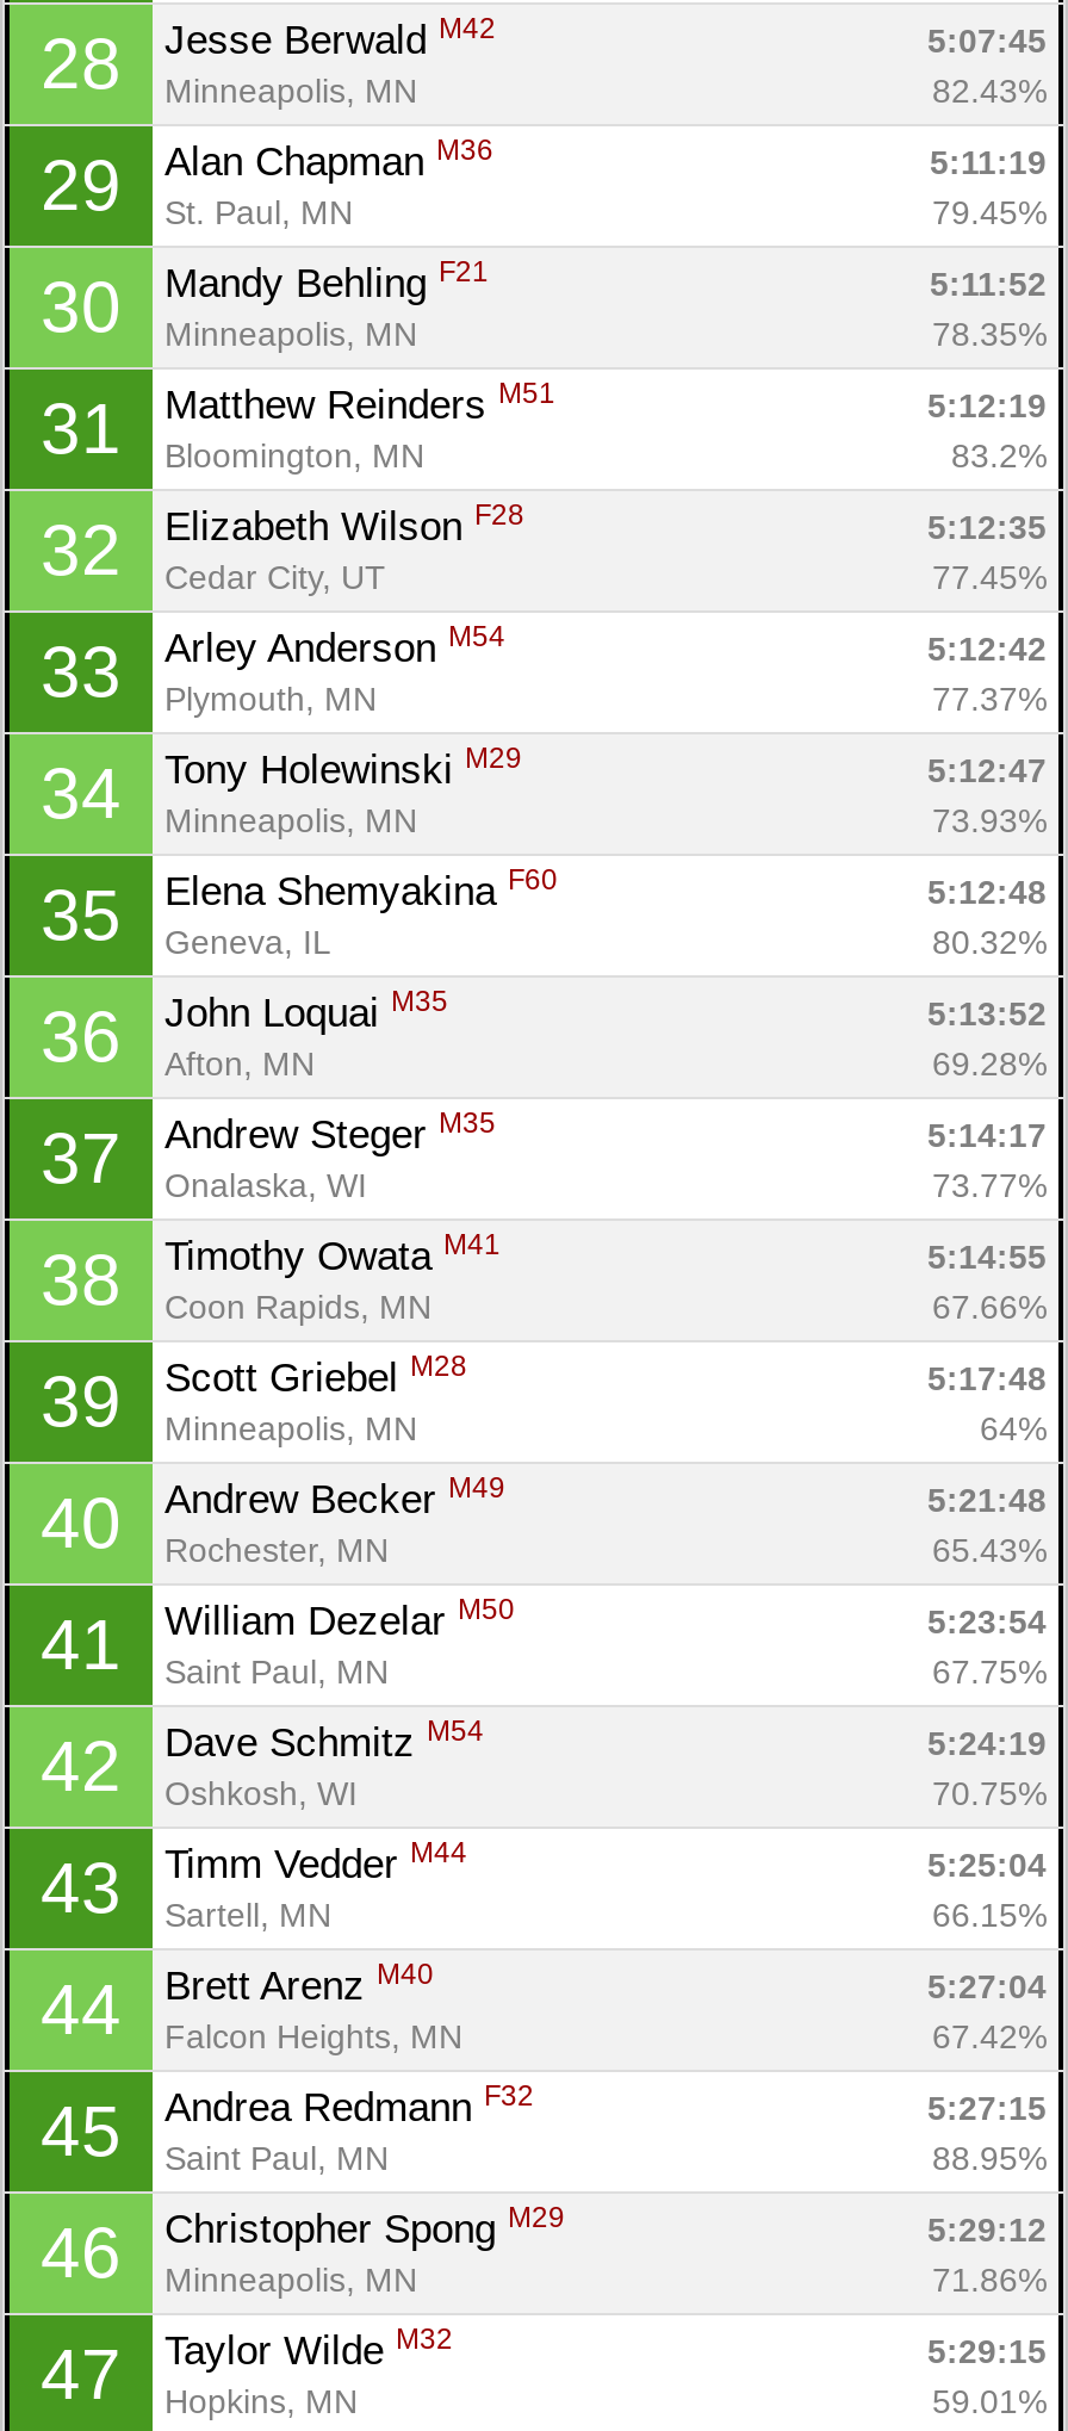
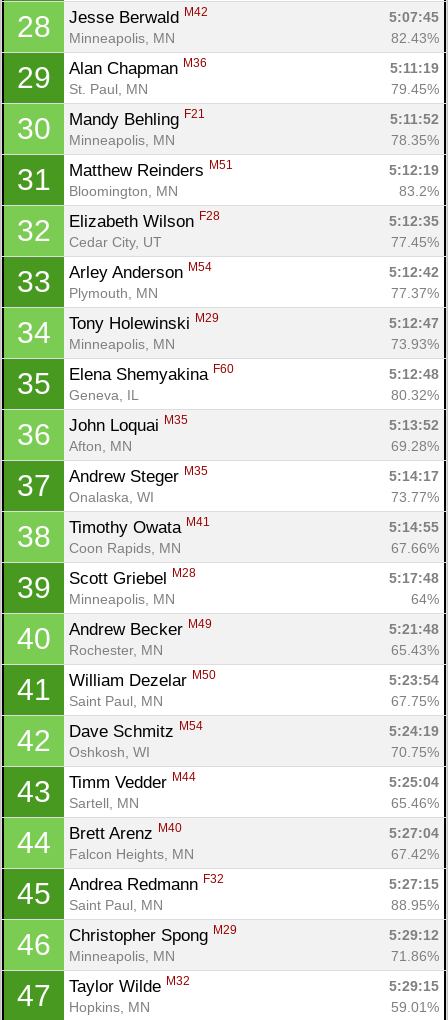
- 66.15%
+ 65.46%
